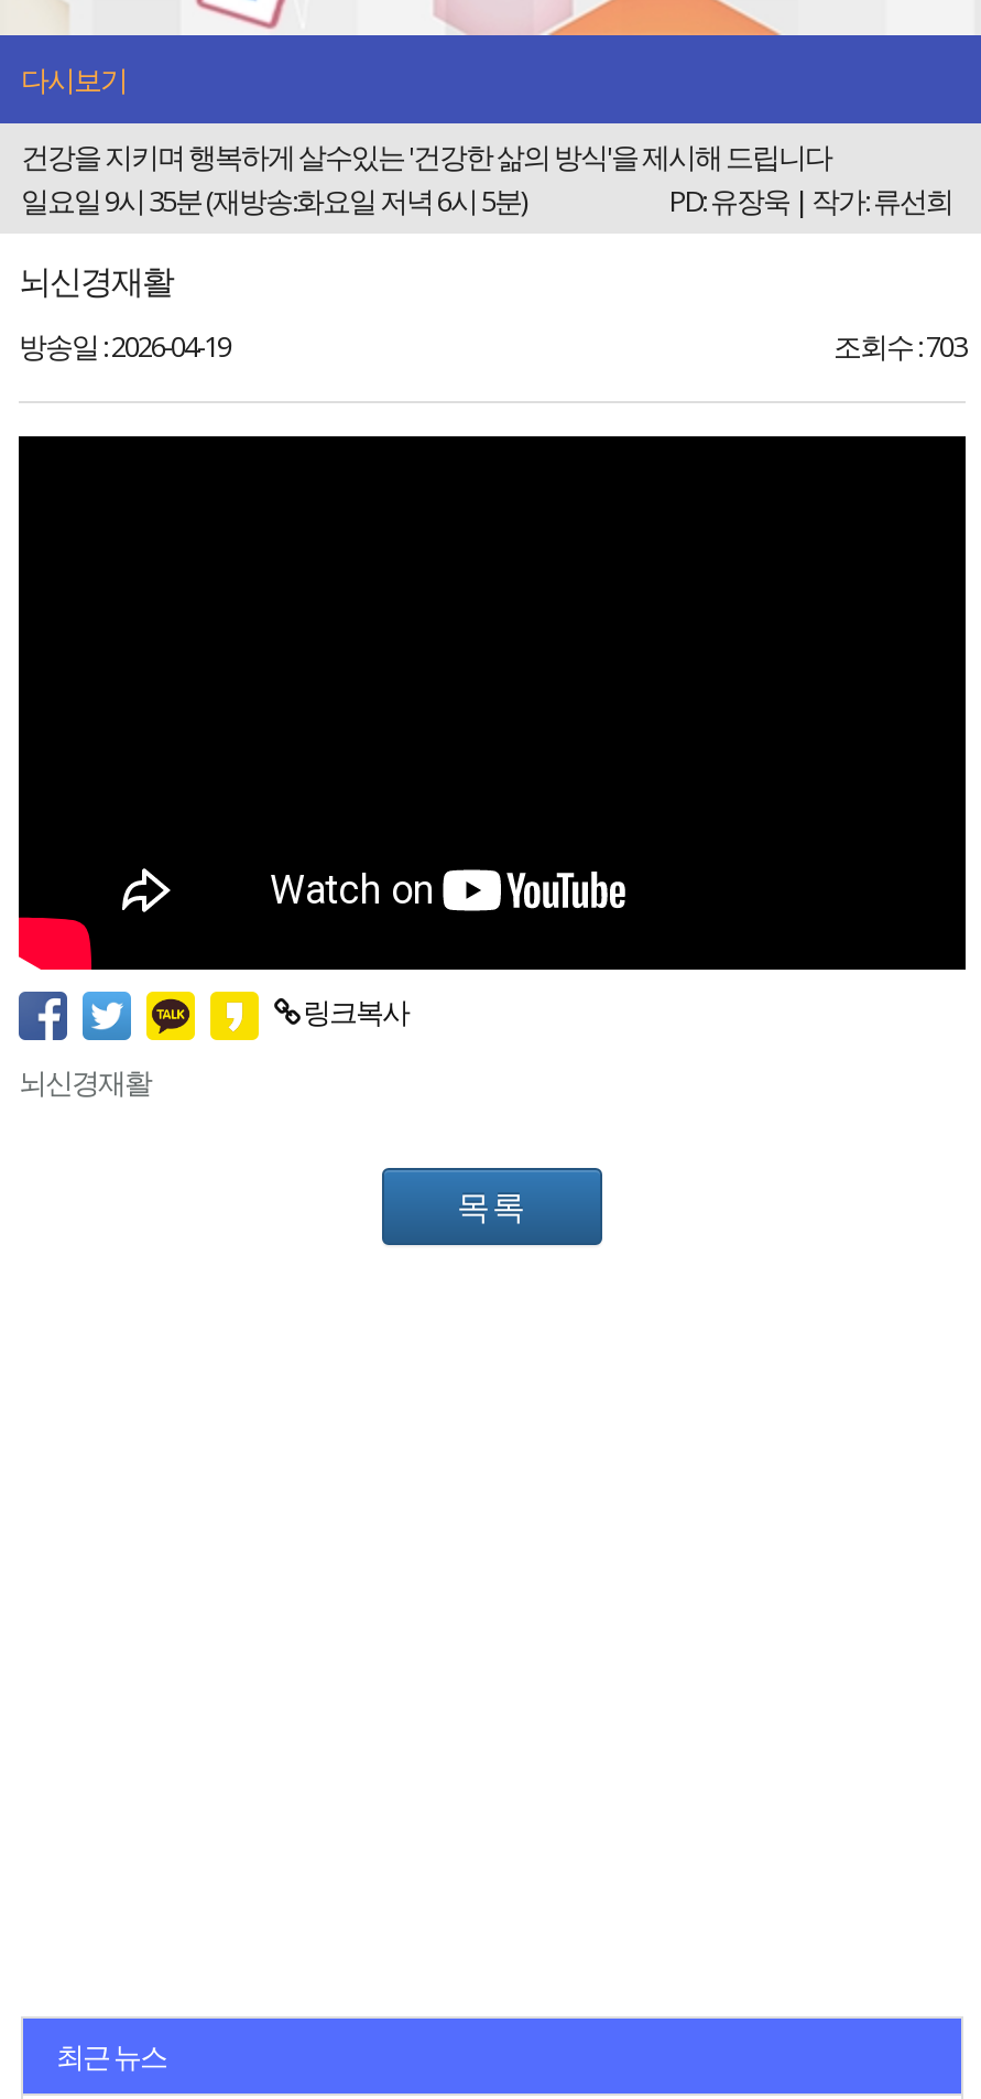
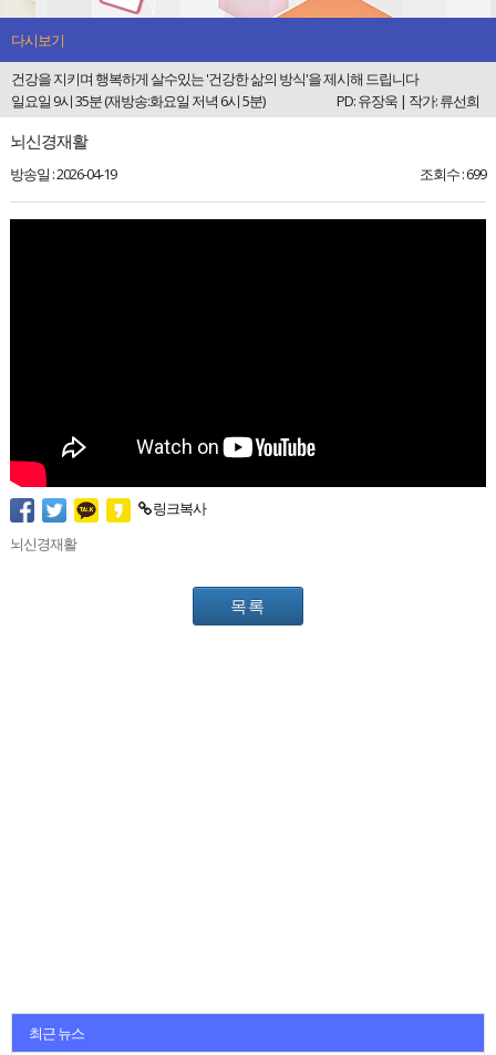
- 조회수 : 703
+ 조회수 : 699
